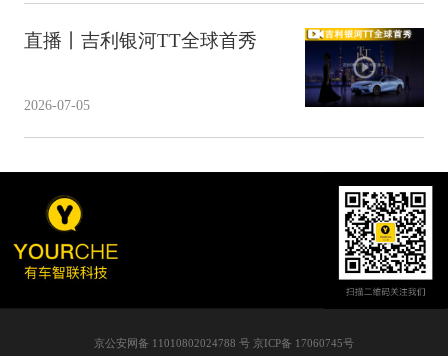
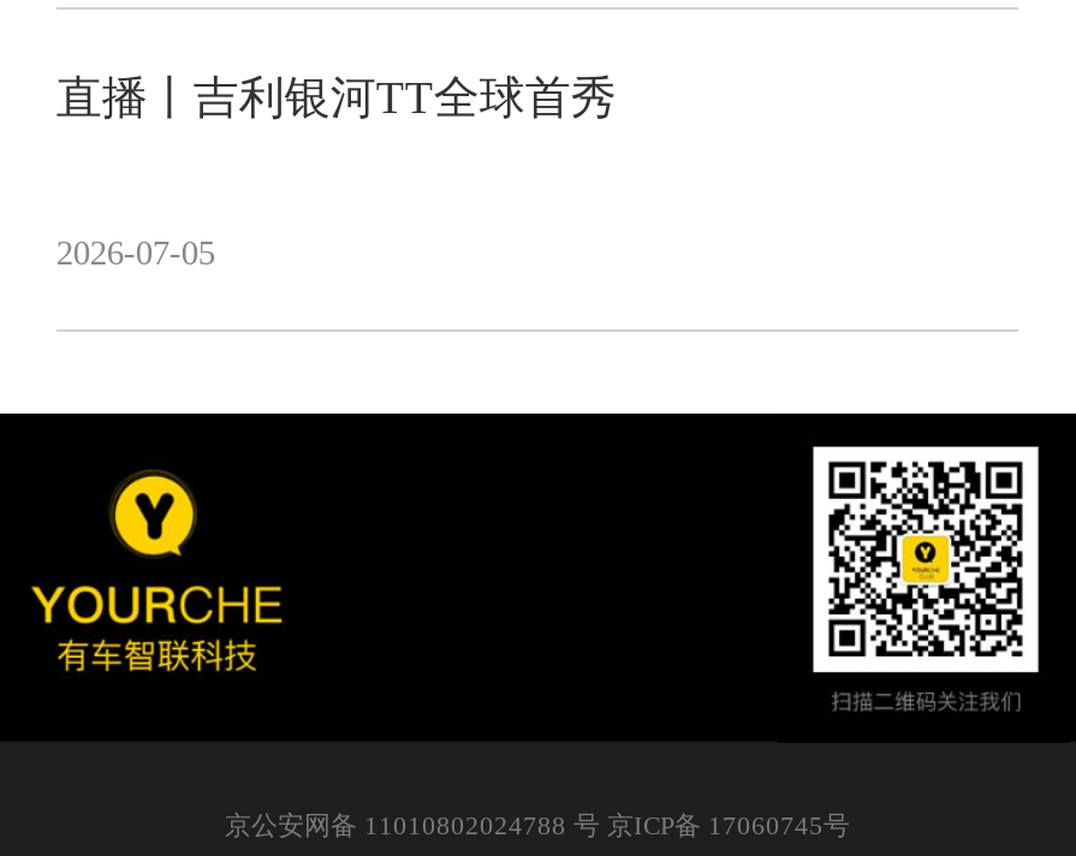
- [image]
